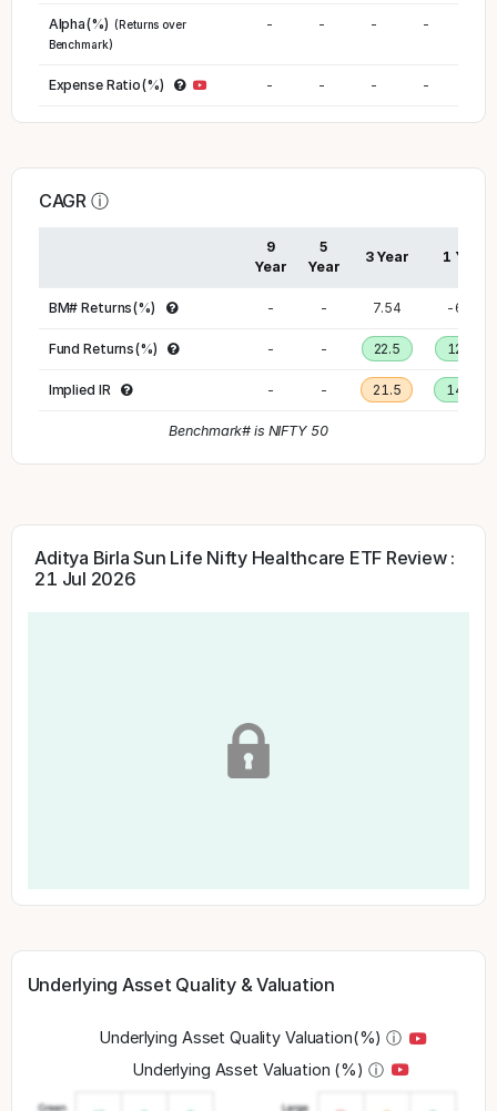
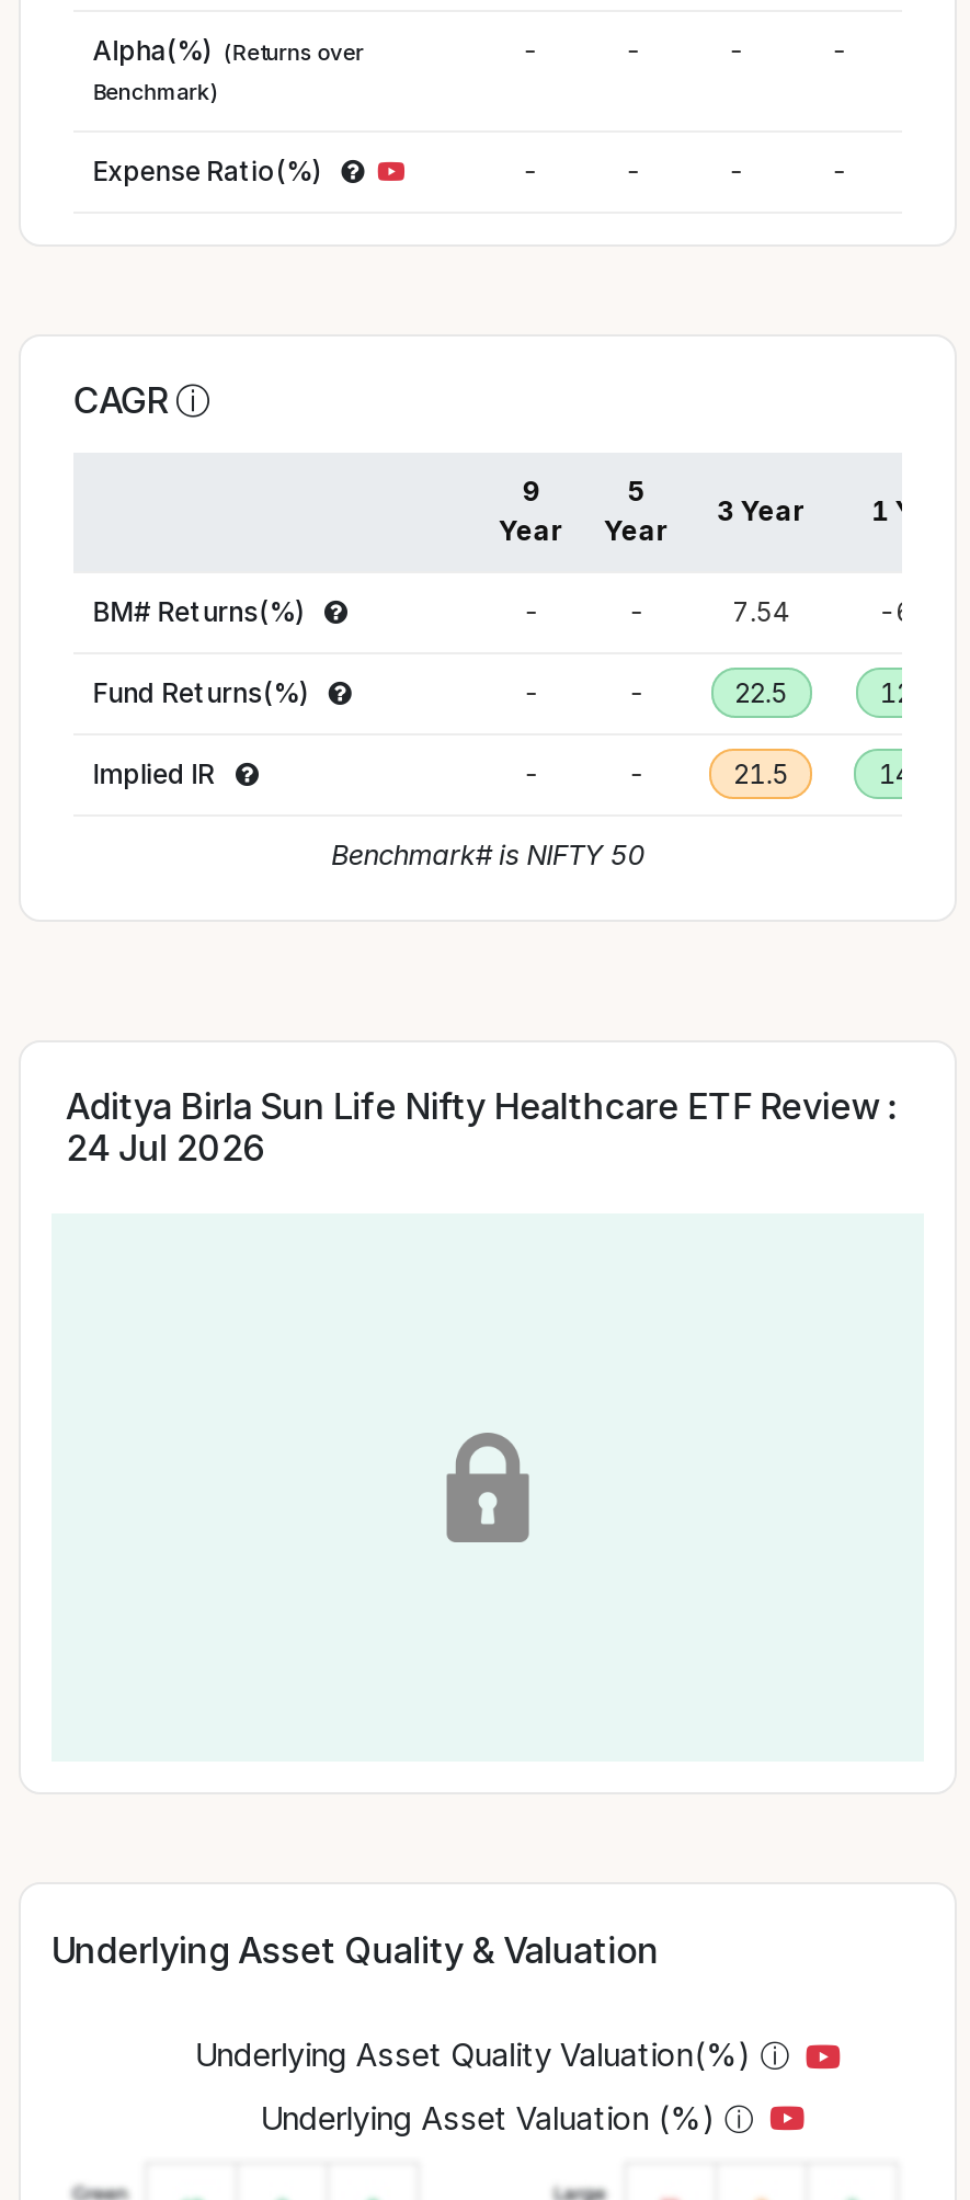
- 21 Jul 2026
+ 24 Jul 2026
